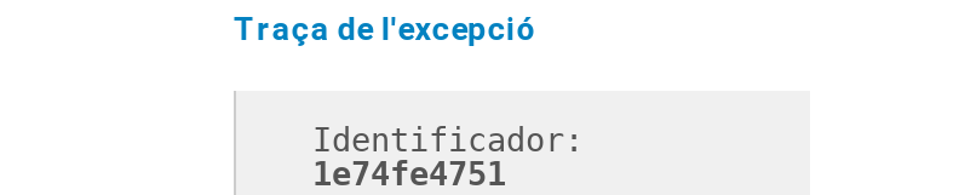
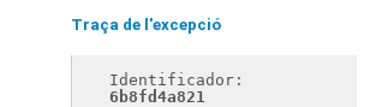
- 1e74fe4751
+ 6b8fd4a821
